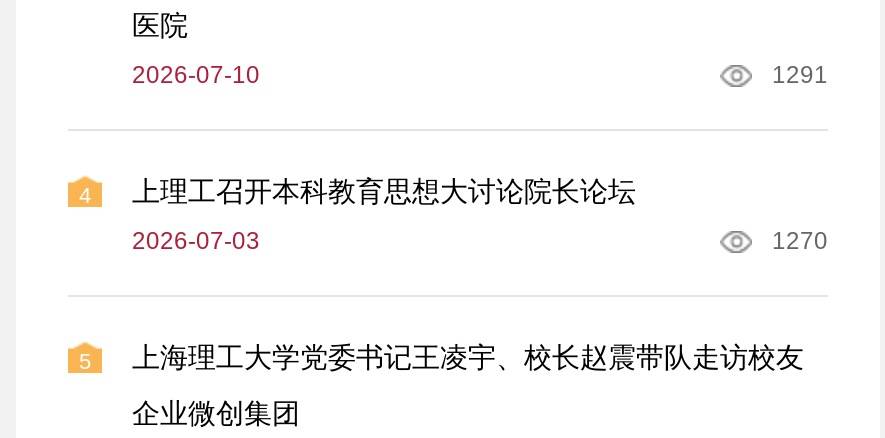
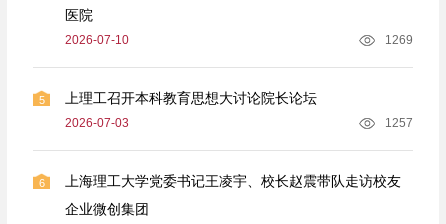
- 1291
+ 1269

- 4 上理工召开本科教育思想大讨论院长论坛
+ 5 上理工召开本科教育思想大讨论院长论坛

- 1270
+ 1257

- 5 上海理工大学党委书记王凌宇、校长赵震带队走访校友
+ 6 上海理工大学党委书记王凌宇、校长赵震带队走访校友
